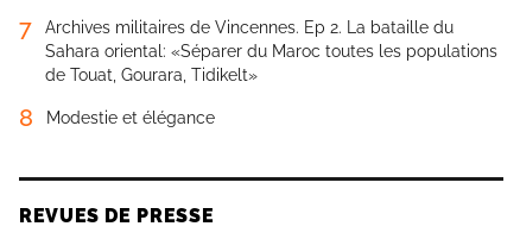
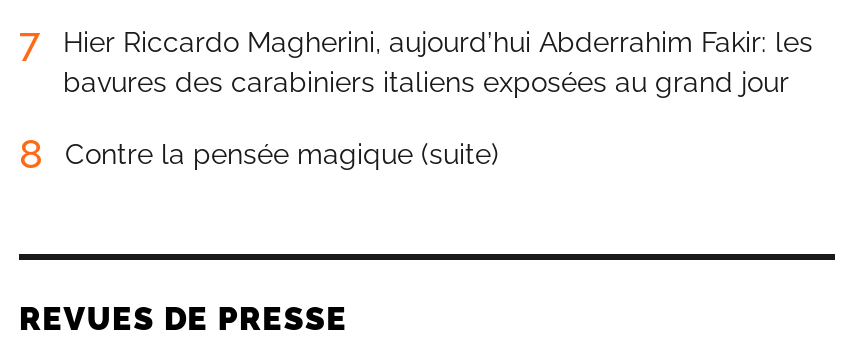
- Archives militaires de Vincennes. Ep 2. La bataille du
- Sahara oriental: «Séparer du Maroc toutes les populations
- de Touat, Gourara, Tidikelt»
+ Hier Riccardo Magherini, aujourd’hui Abderrahim Fakir: les
+ bavures des carabiniers italiens exposées au grand jour

- Modestie et élégance
+ Contre la pensée magique (suite)
